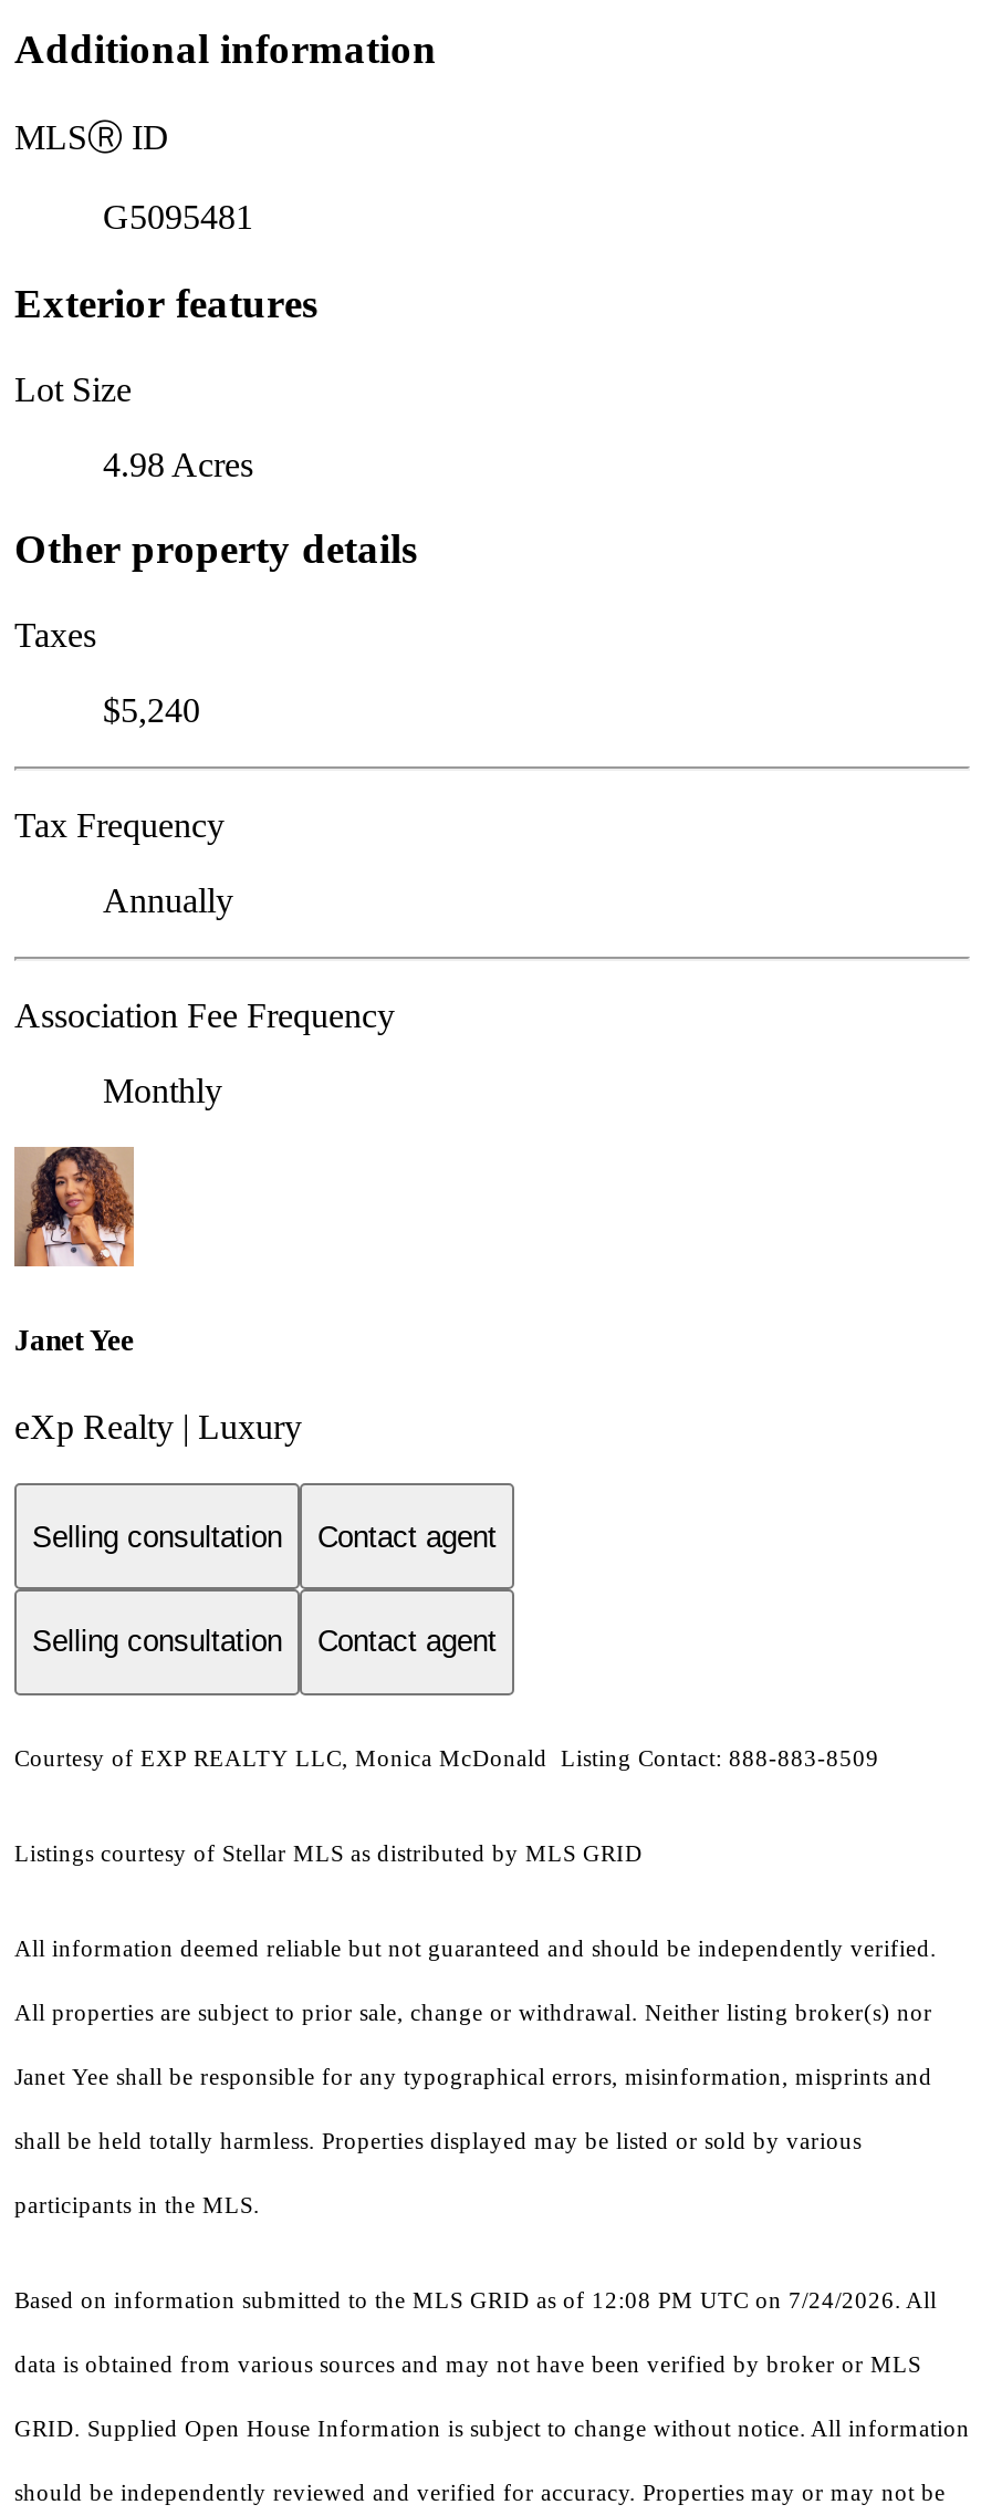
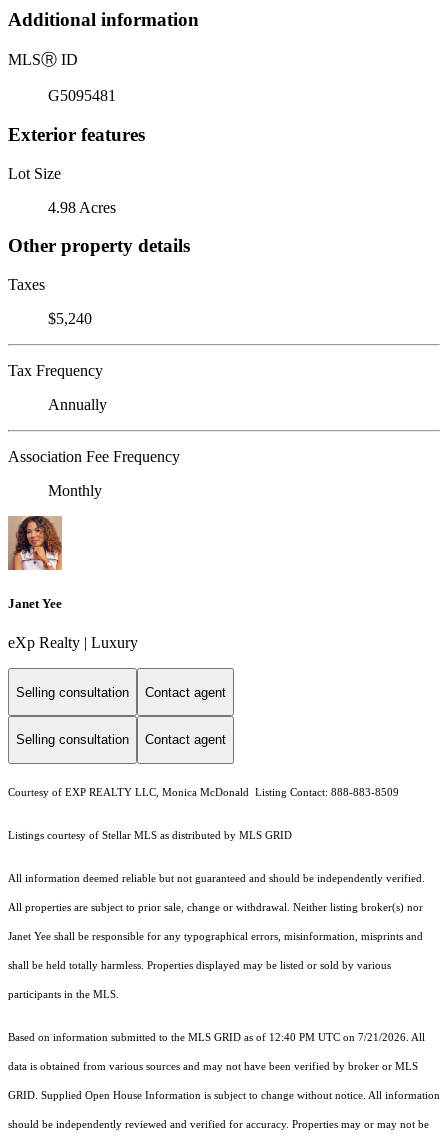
- Based on information submitted to the MLS GRID as of 12:08 PM UTC on 7/24/2026. All
+ Based on information submitted to the MLS GRID as of 12:40 PM UTC on 7/21/2026. All
